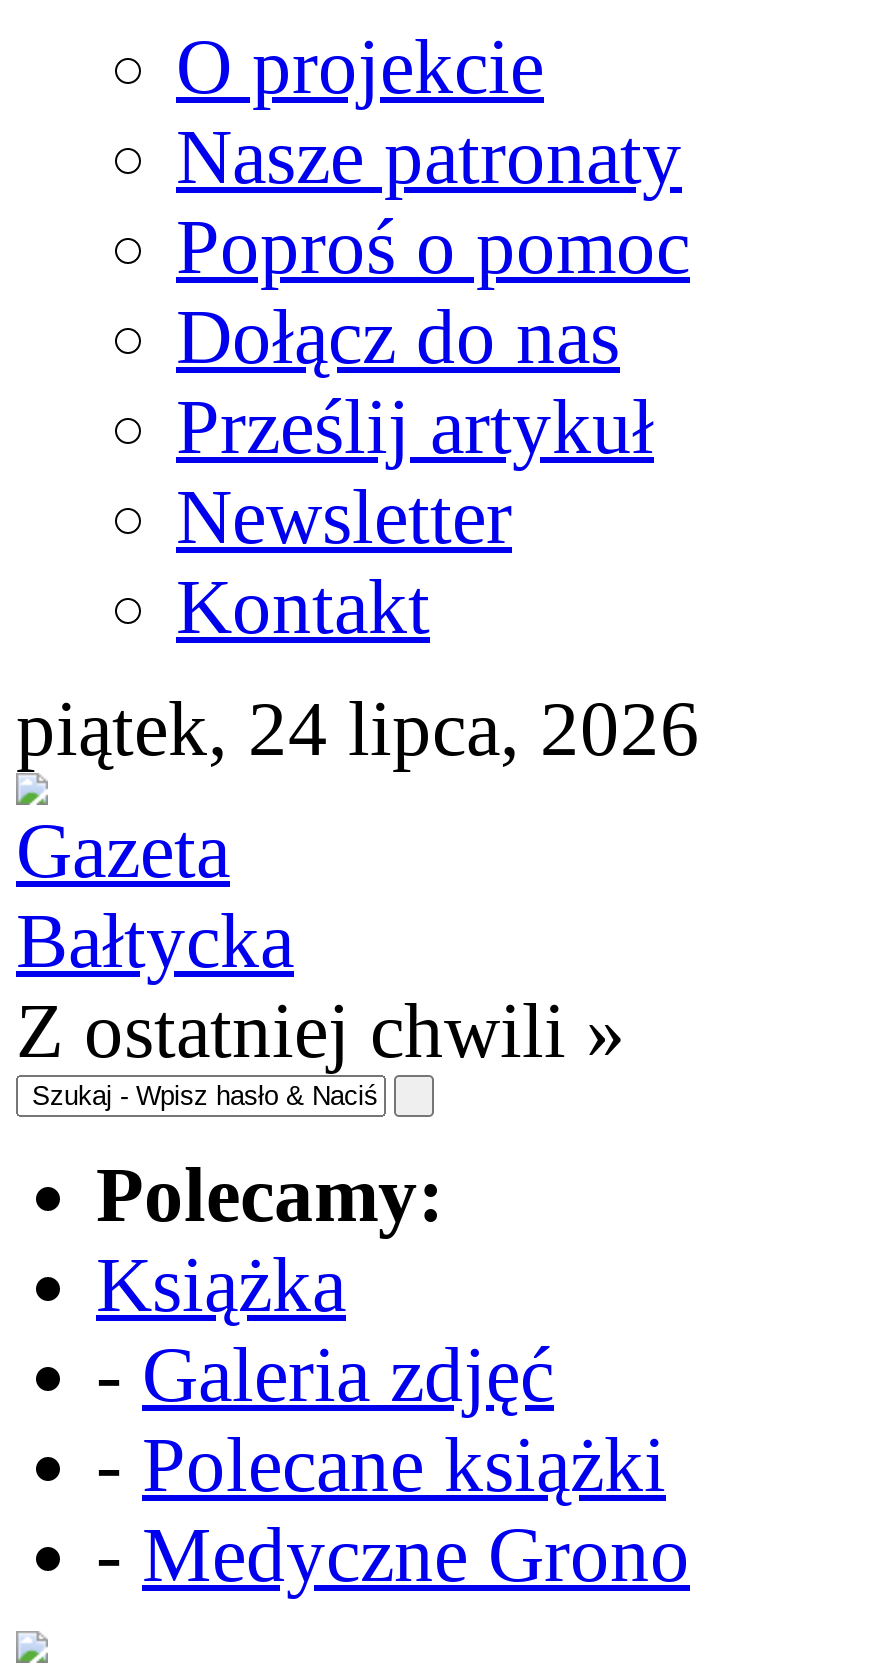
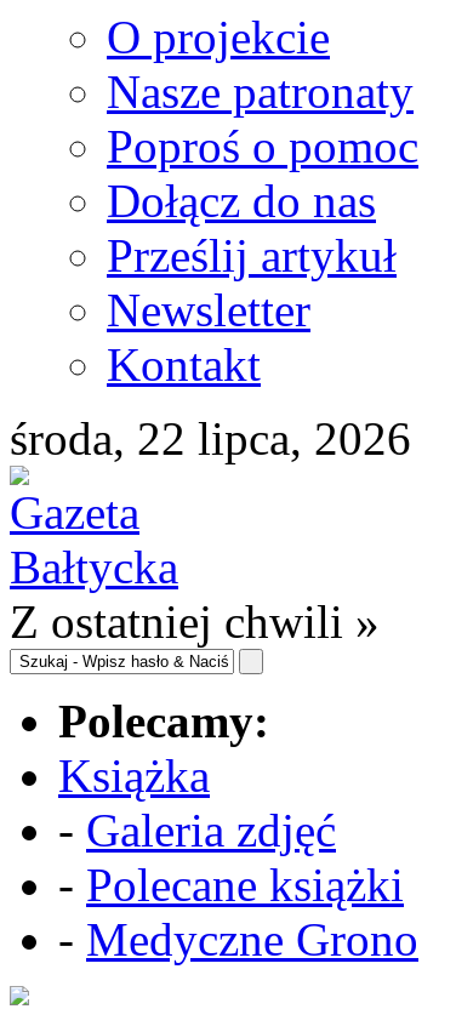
- piątek, 24 lipca, 2026
+ środa, 22 lipca, 2026
